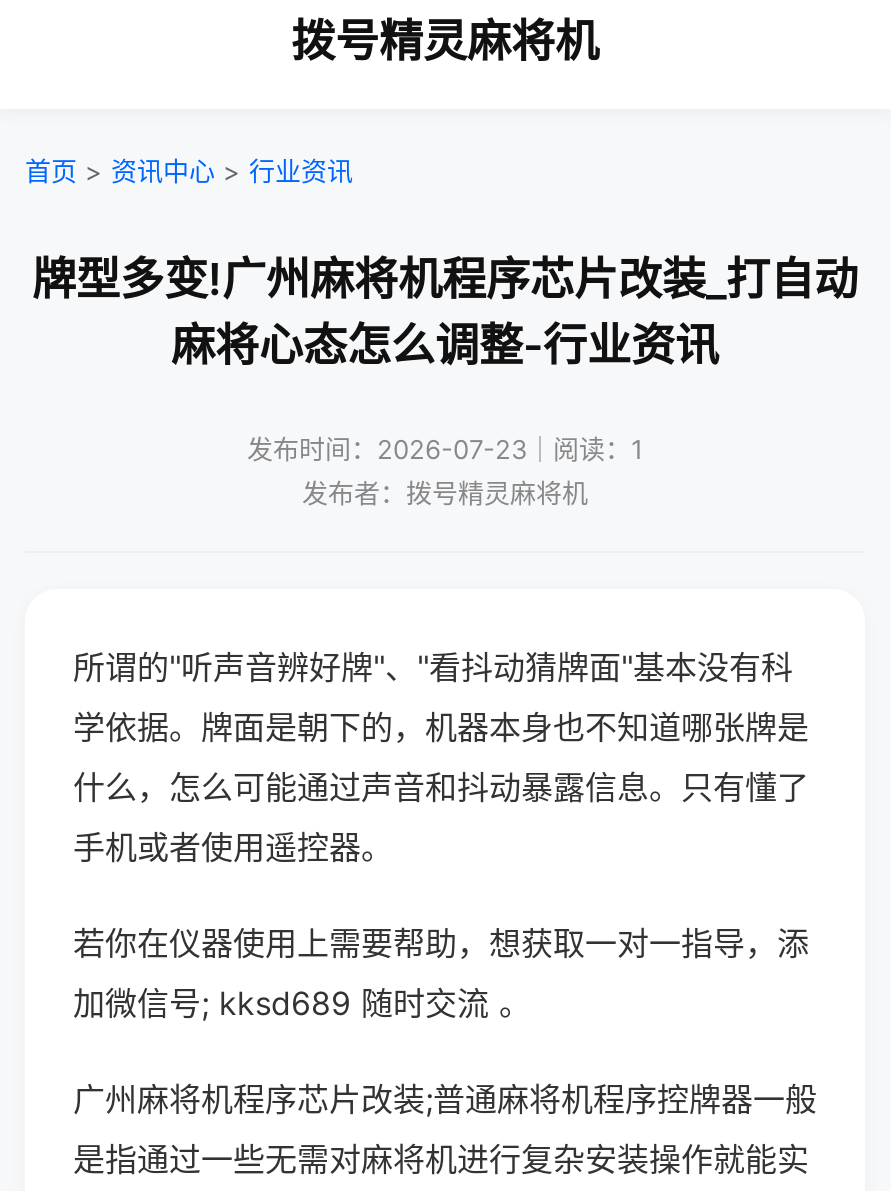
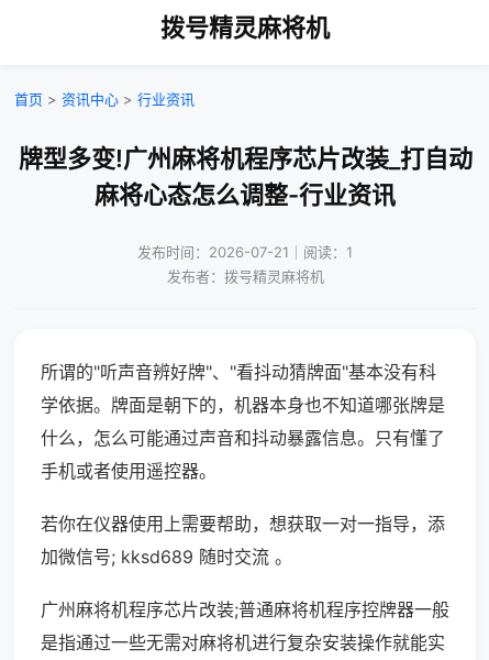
- 发布时间：2026-07-23｜阅读：1
+ 发布时间：2026-07-21｜阅读：1
